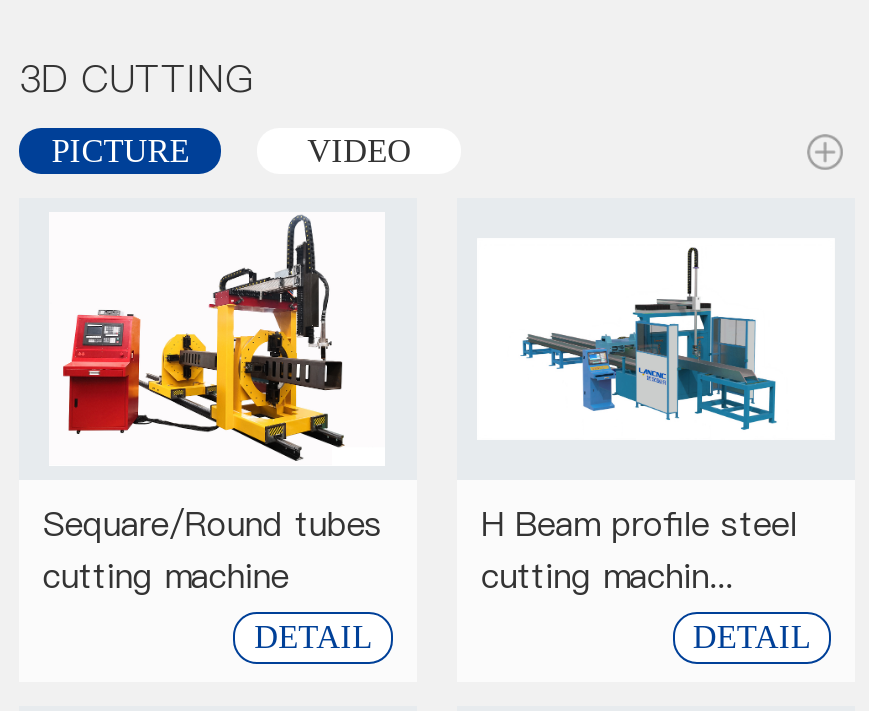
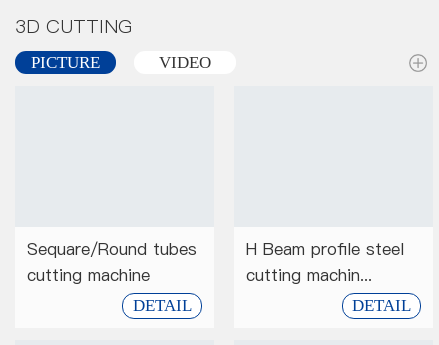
- [image]

- [image]
